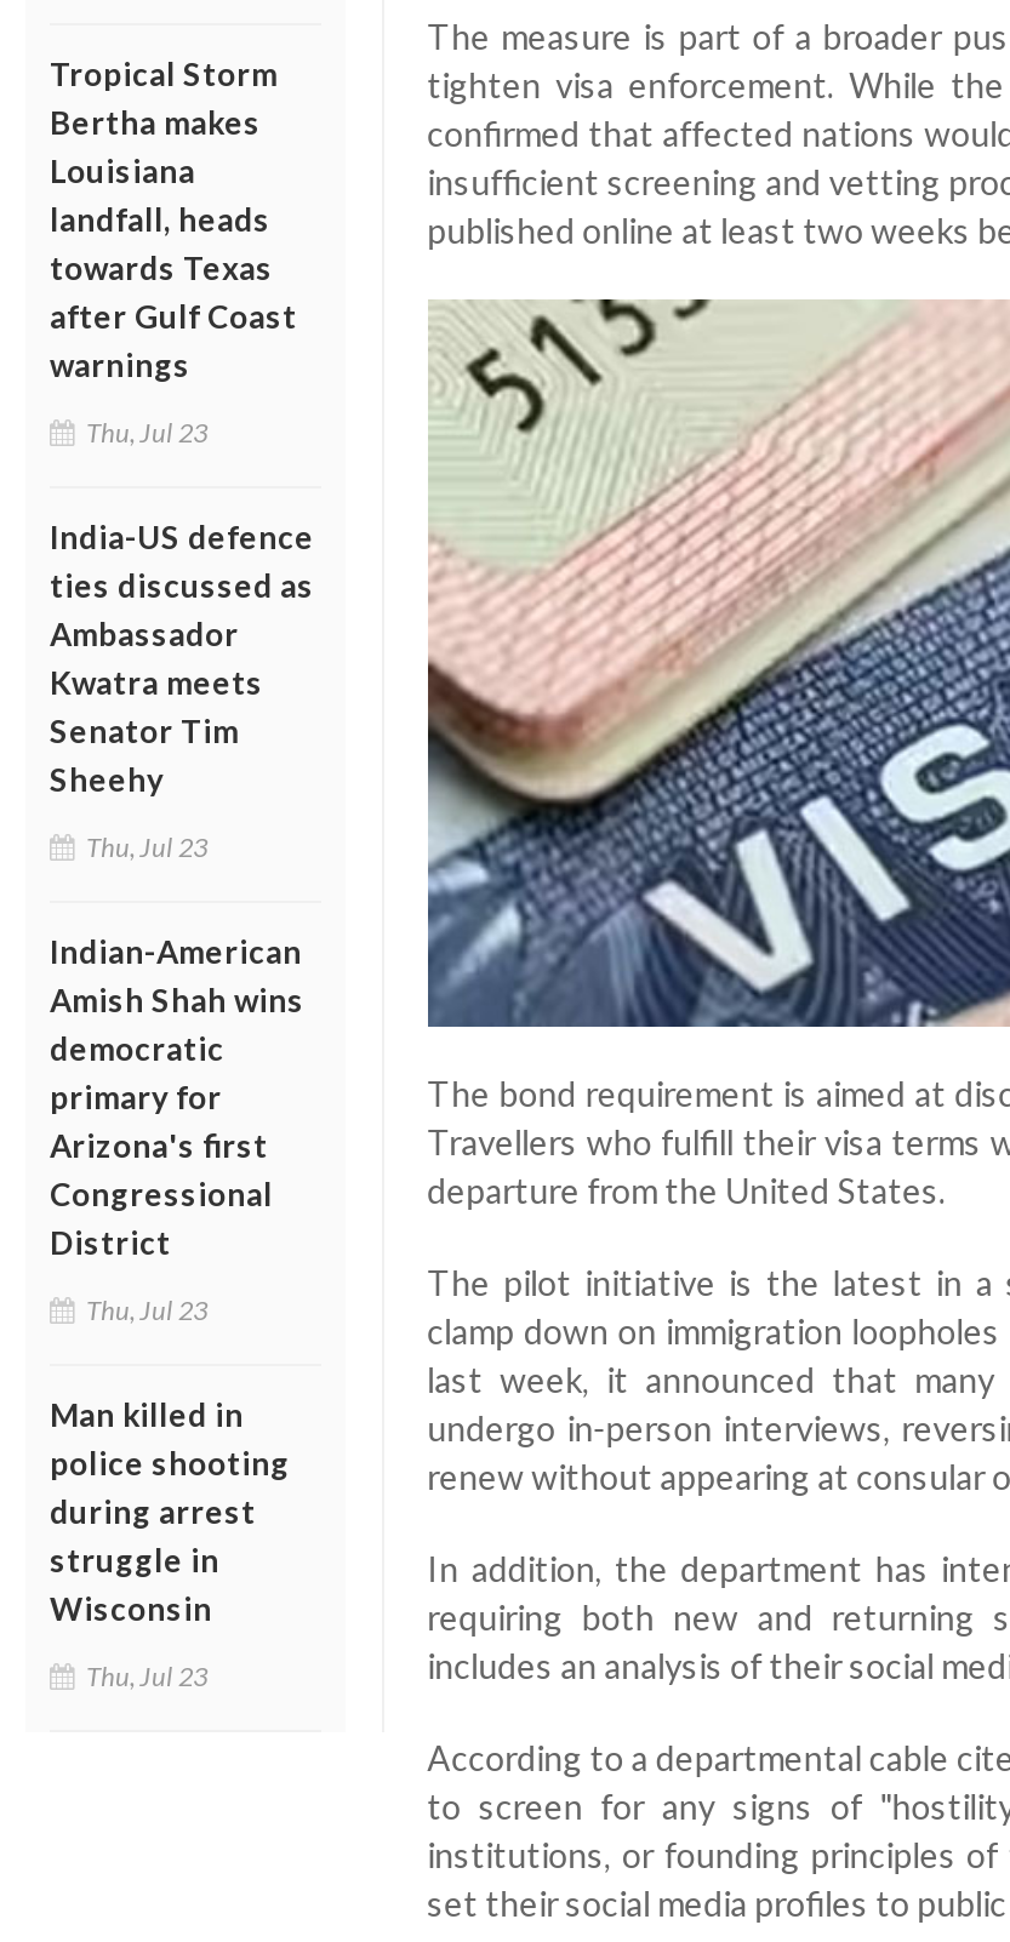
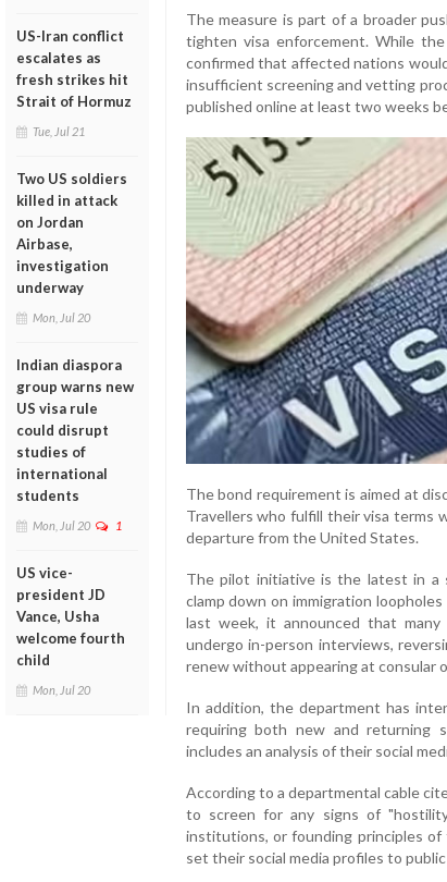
- Tropical Storm
- Bertha makes
- Louisiana
- landfall, heads
- towards Texas
- after Gulf Coast
- warnings
+ US-Iran conflict
+ escalates as
+ fresh strikes hit
+ Strait of Hormuz

- Thu, Jul 23
+ Tue, Jul 21

- India-US defence
- ties discussed as
- Ambassador
- Kwatra meets
- Senator Tim
- Sheehy
+ Two US soldiers
+ killed in attack
+ on Jordan
+ Airbase,
+ investigation
+ underway

- Thu, Jul 23
+ Mon, Jul 20

- Indian-American
- Amish Shah wins
- democratic
- primary for
- Arizona's first
- Congressional
- District
+ Indian diaspora
+ group warns new
+ US visa rule
+ could disrupt
+ studies of
+ international
+ students

- Thu, Jul 23
+ Mon, Jul 20
+ 1

- Man killed in
- police shooting
- during arrest
- struggle in
- Wisconsin
+ US vice-
+ president JD
+ Vance, Usha
+ welcome fourth
+ child

- Thu, Jul 23
+ Mon, Jul 20
